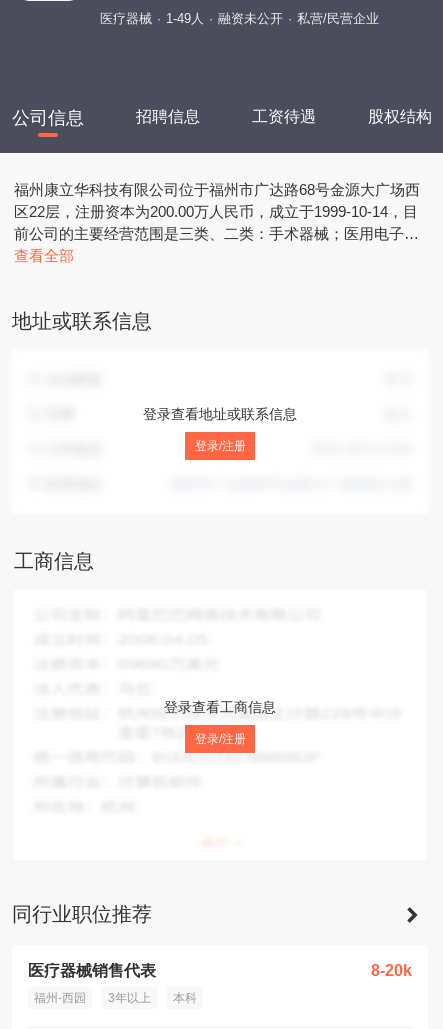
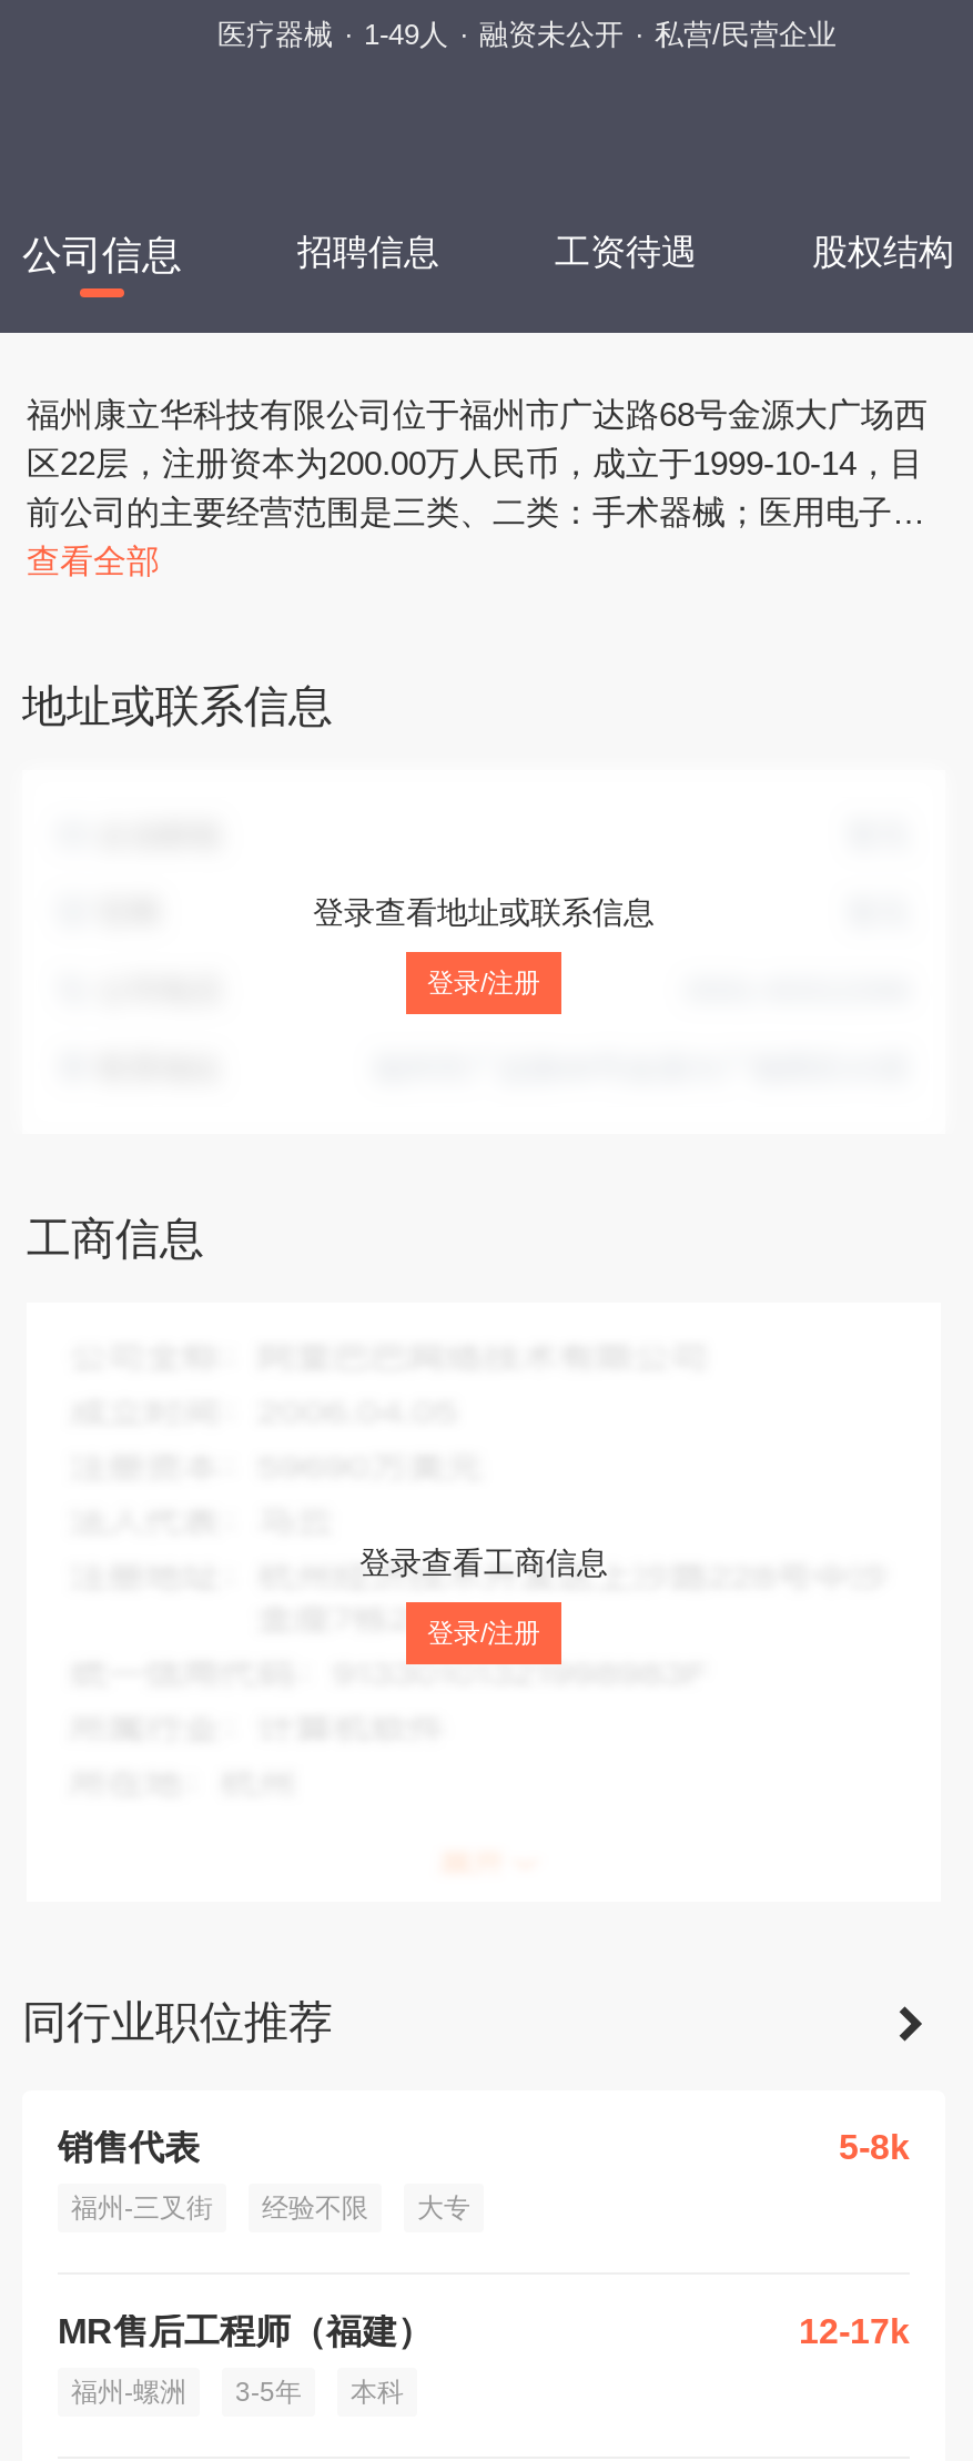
- 医疗器械销售代表
- 8-20k
- 福州-西园
- 3年以上
+ 销售代表
+ 5-8k
+ 福州-三叉街
+ 经验不限
+ 大专
+ MR售后工程师（福建）
+ 12-17k
+ 福州-螺洲
+ 3-5年
